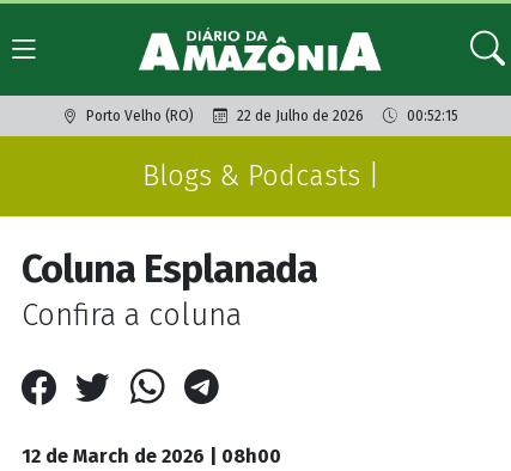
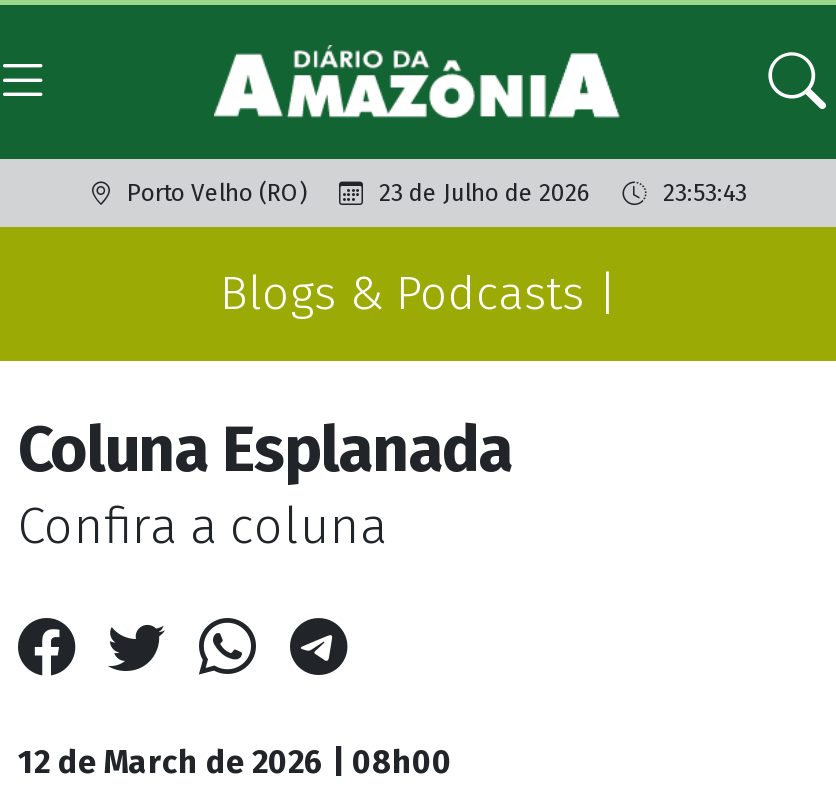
- 22 de Julho de 2026
+ 23 de Julho de 2026

- 00:52:15
+ 23:53:43
